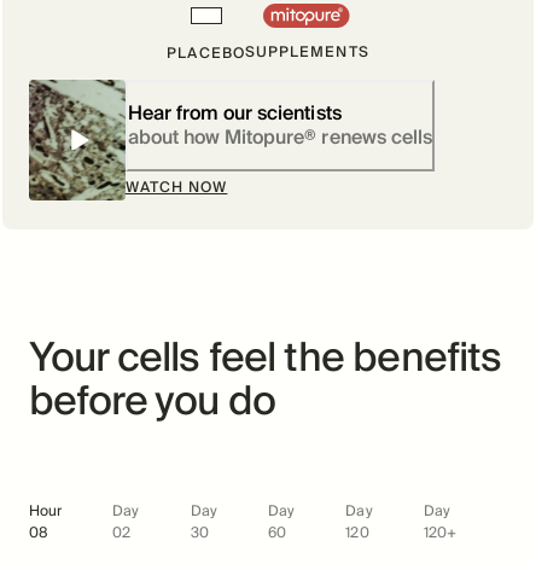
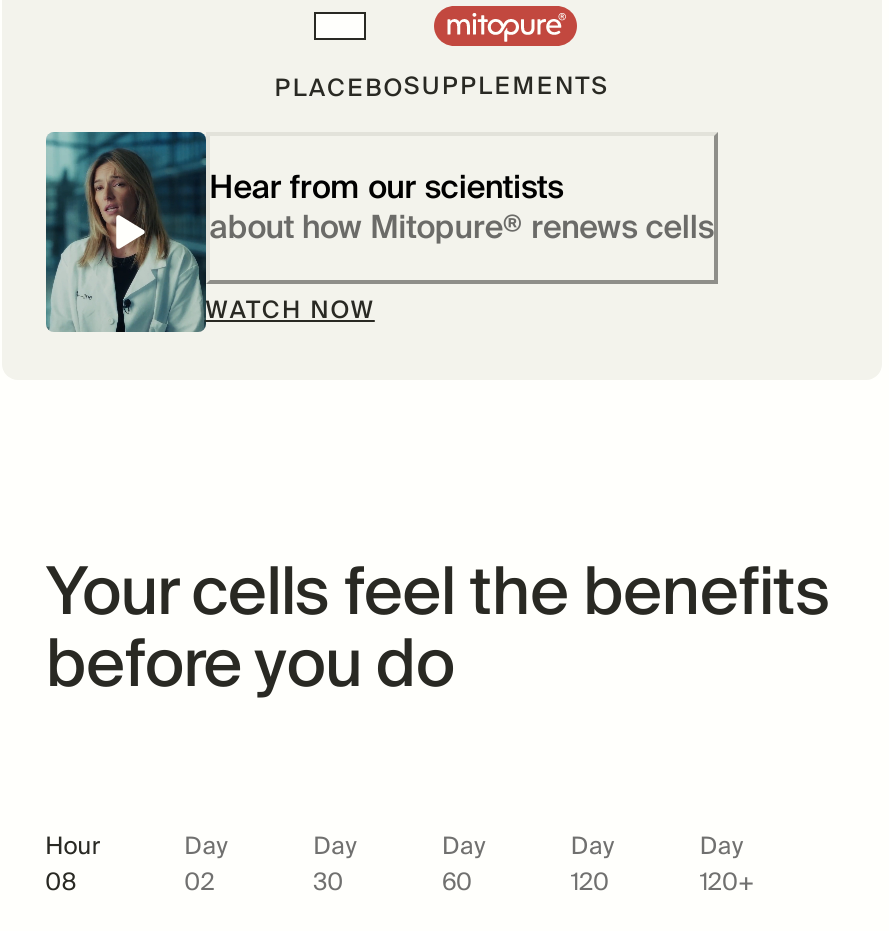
- [image]
+ [image]
